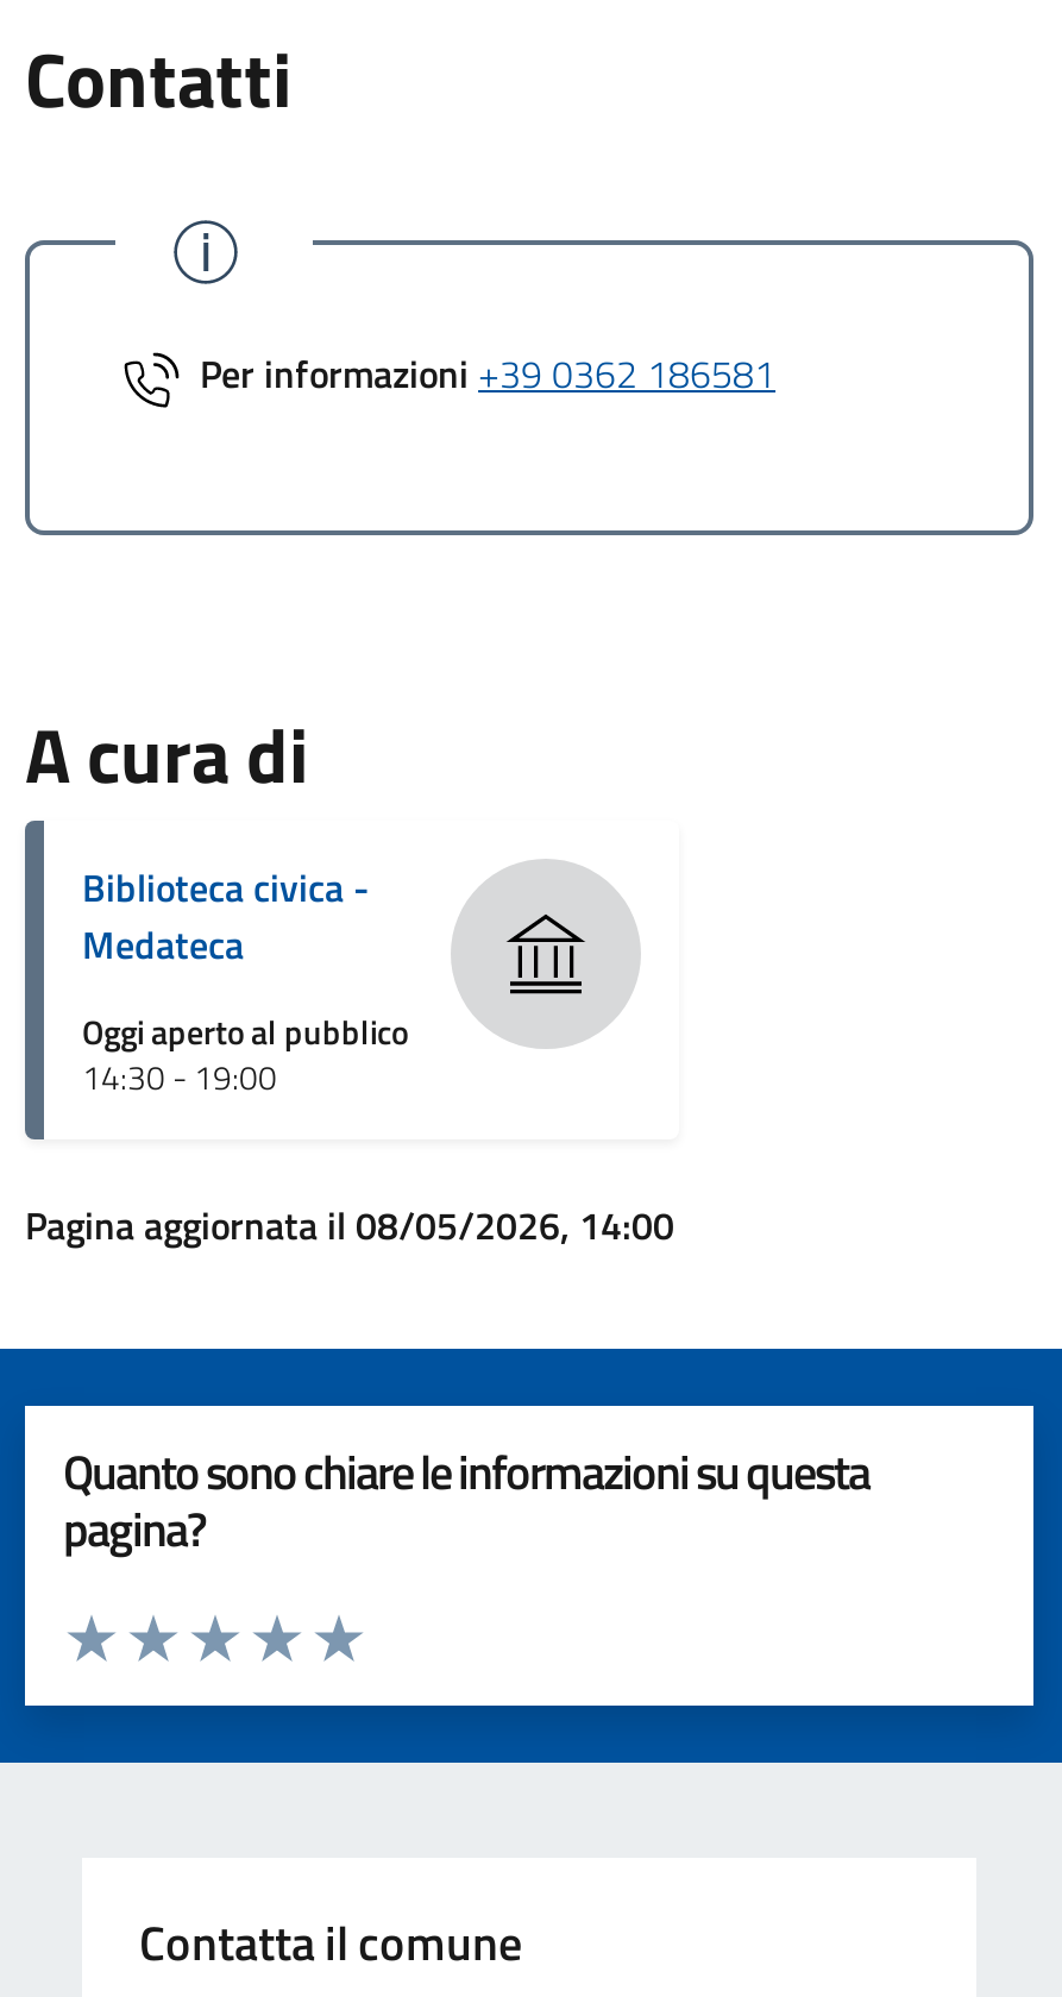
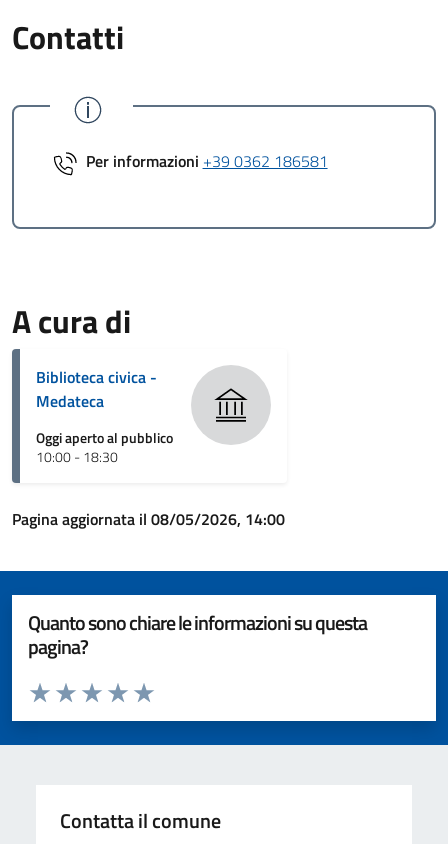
- 14:30 - 19:00
+ 10:00 - 18:30
